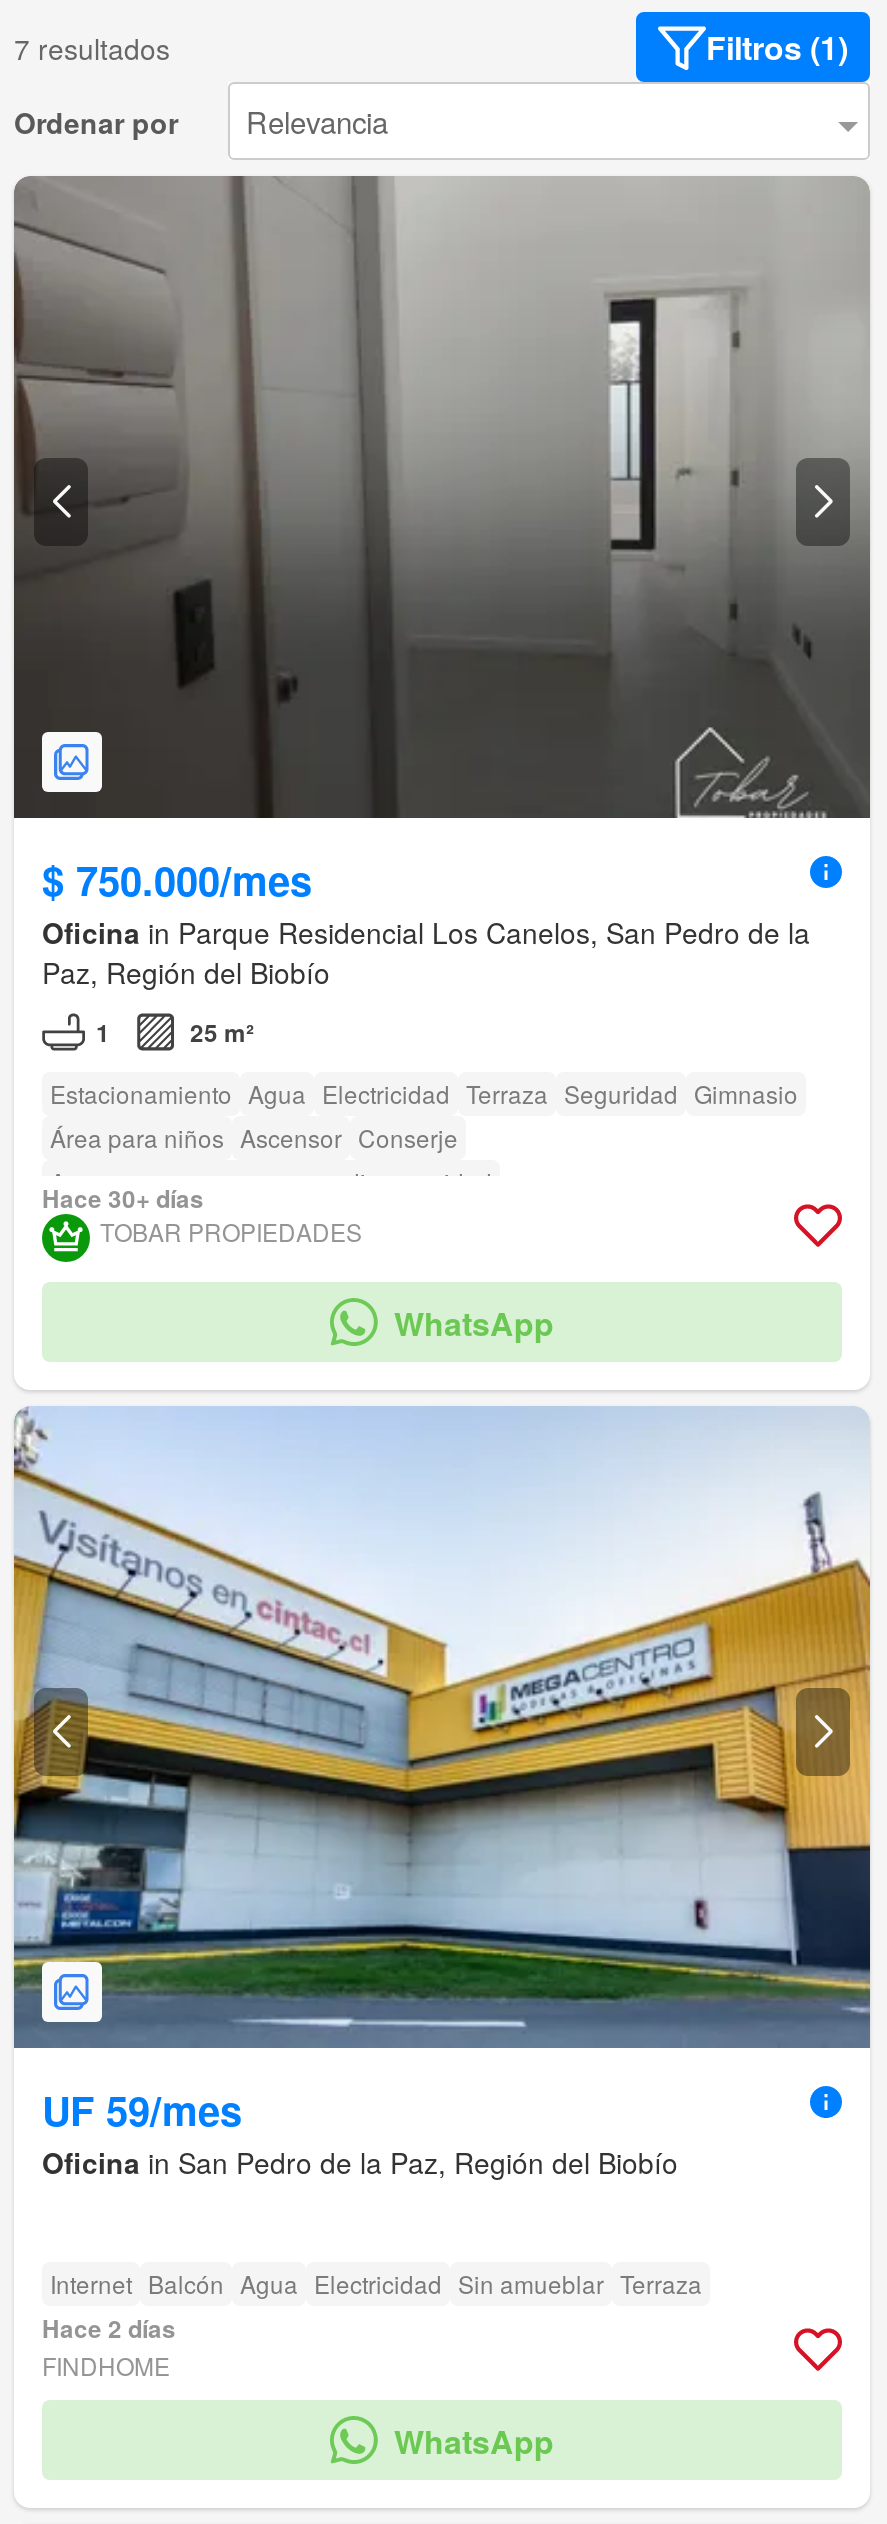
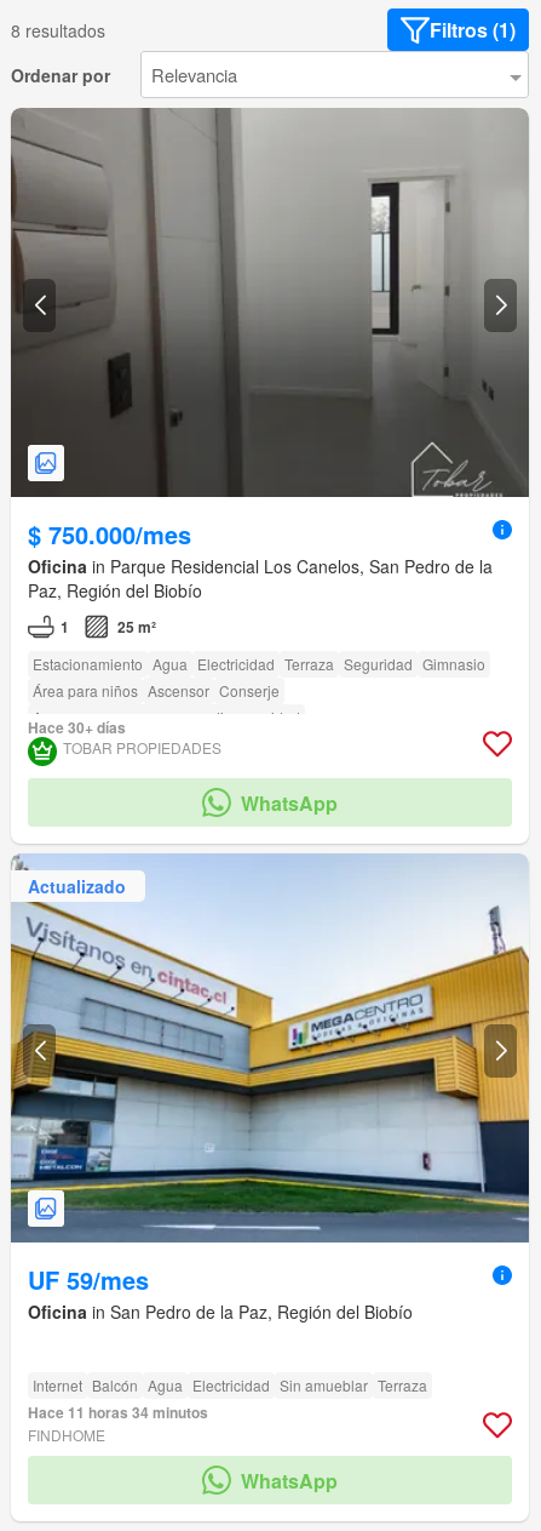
- 7 resultados
+ 8 resultados

+ Actualizado

- Hace 2 días
+ Hace 11 horas 34 minutos
